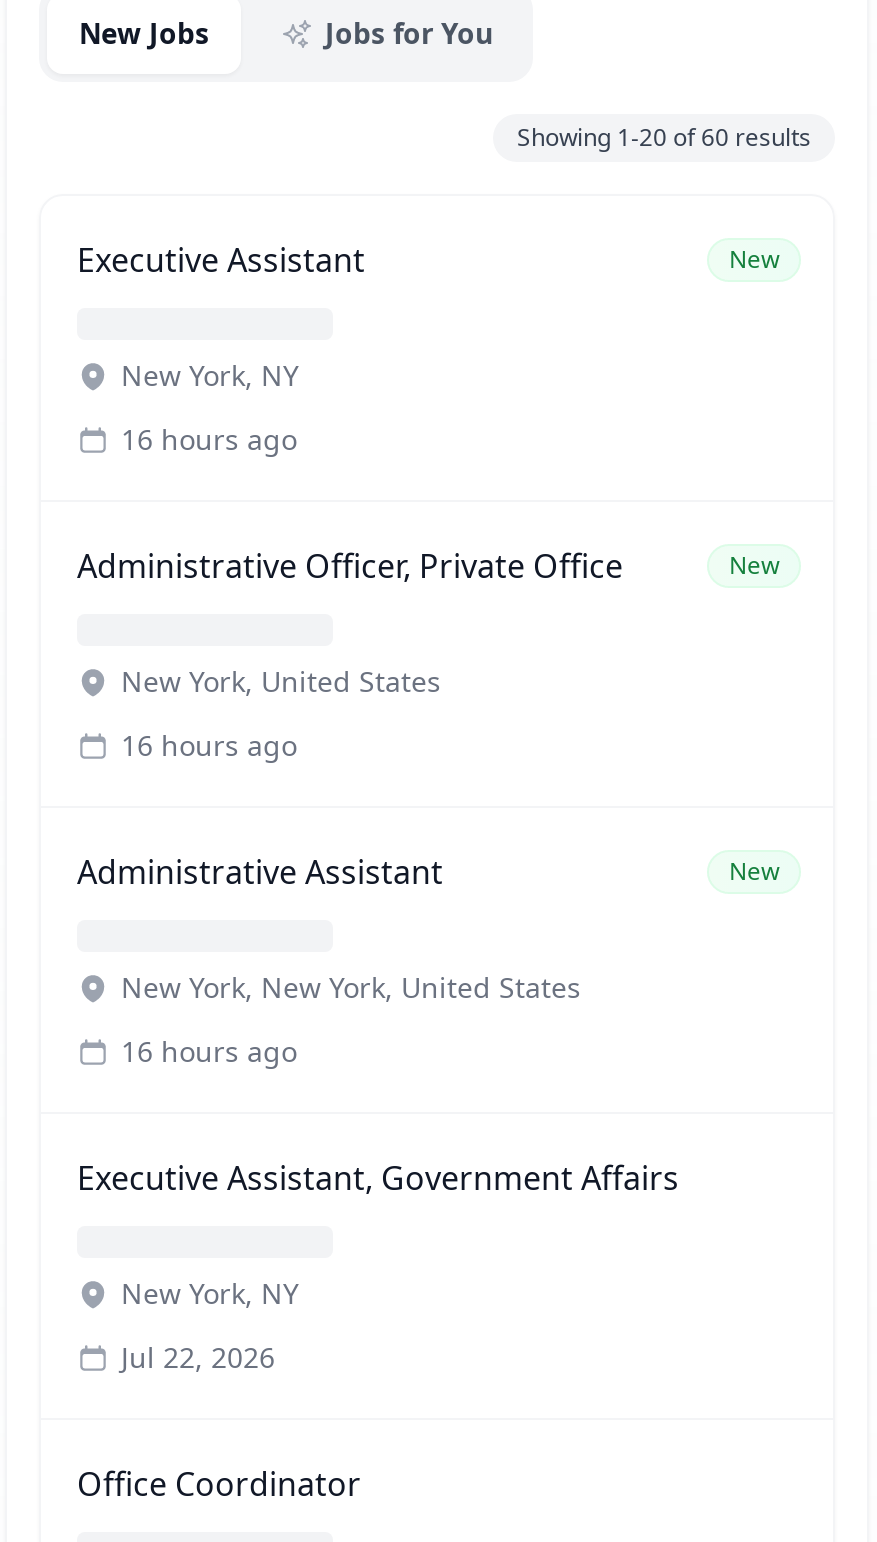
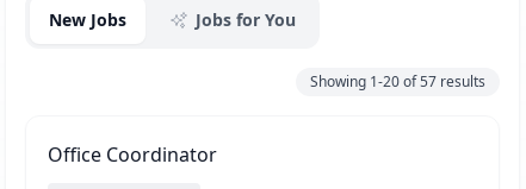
- Showing 1-20 of 60 results
- Executive Assistant
- New
- New York, NY
- 16 hours ago
- Administrative Officer, Private Office
- New
- New York, United States
- 16 hours ago
- Administrative Assistant
- New
- New York, New York, United States
- 16 hours ago
- Executive Assistant, Government Affairs
- New York, NY
- Jul 22, 2026
+ Showing 1-20 of 57 results
